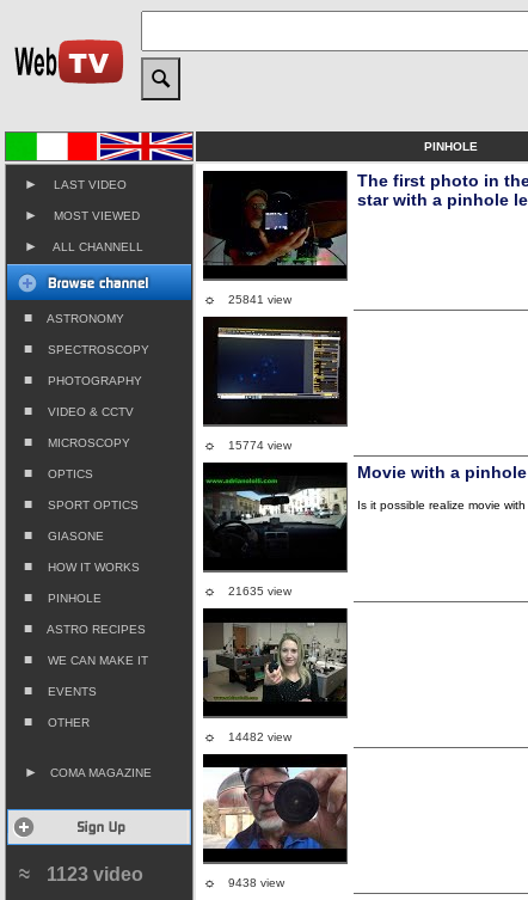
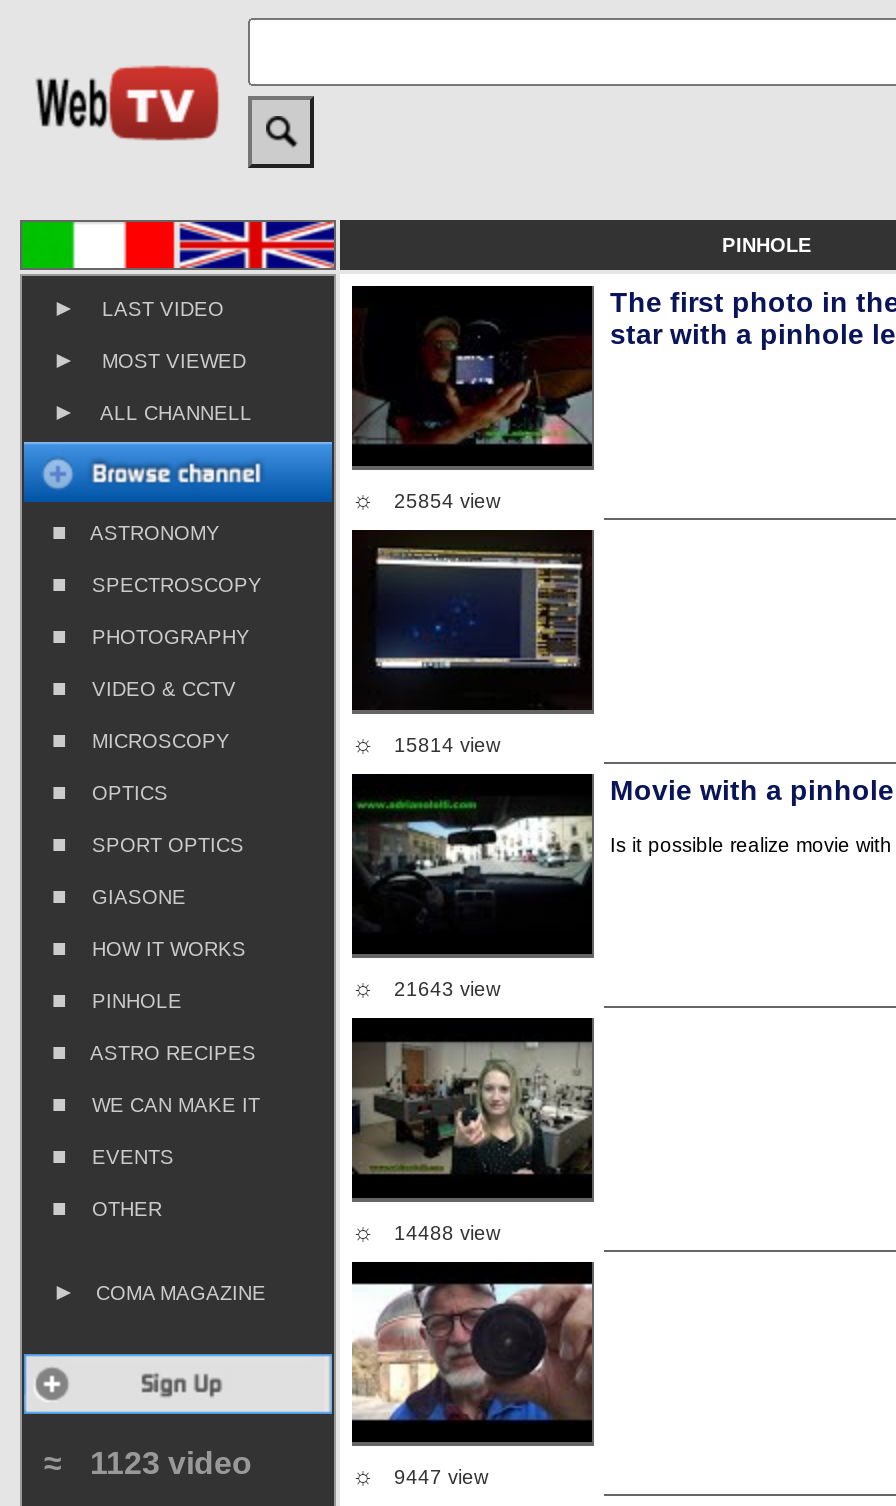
- 25841 view
+ 25854 view

- 15774 view
+ 15814 view

- 21635 view
+ 21643 view

- 14482 view
+ 14488 view

- 9438 view
+ 9447 view
